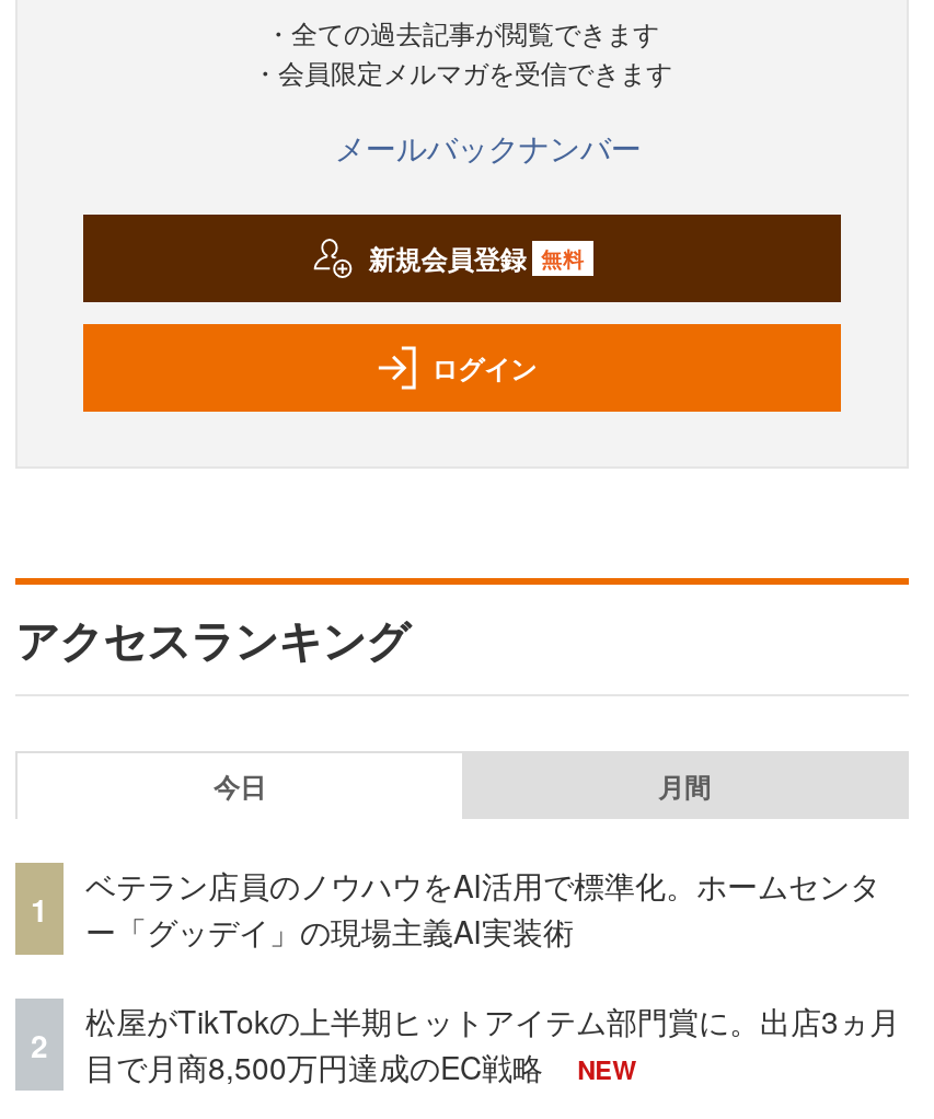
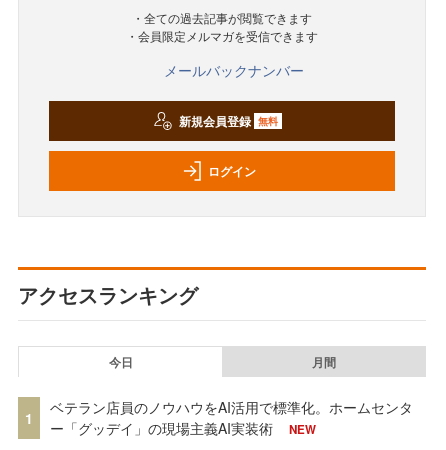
- 松屋がTikTokの上半期ヒットアイテム部門賞に。出店3ヵ月
- 目で月商8,500万円達成のEC戦略

- 2
